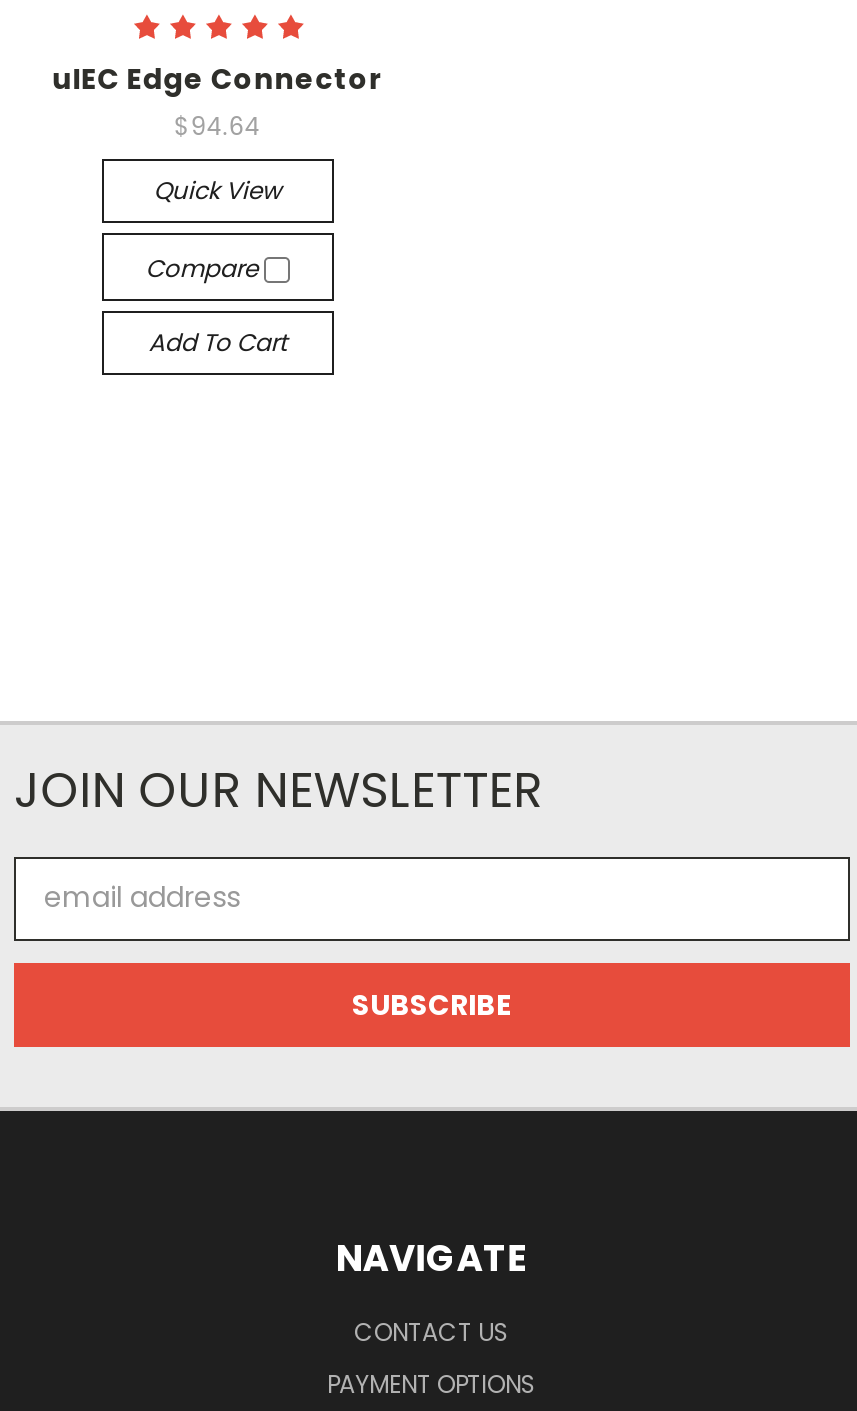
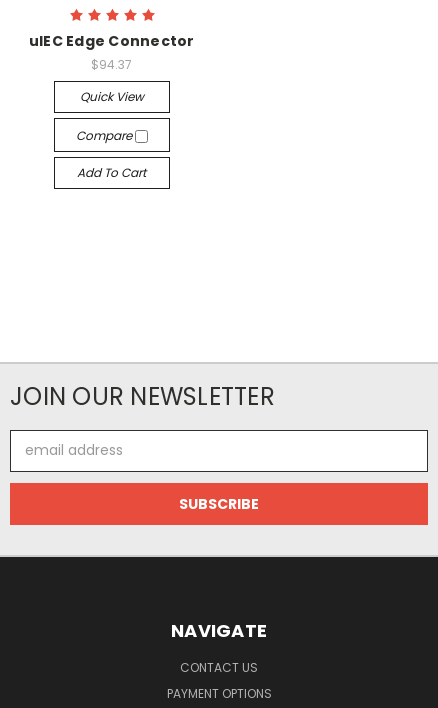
- $94.64
+ $94.37
